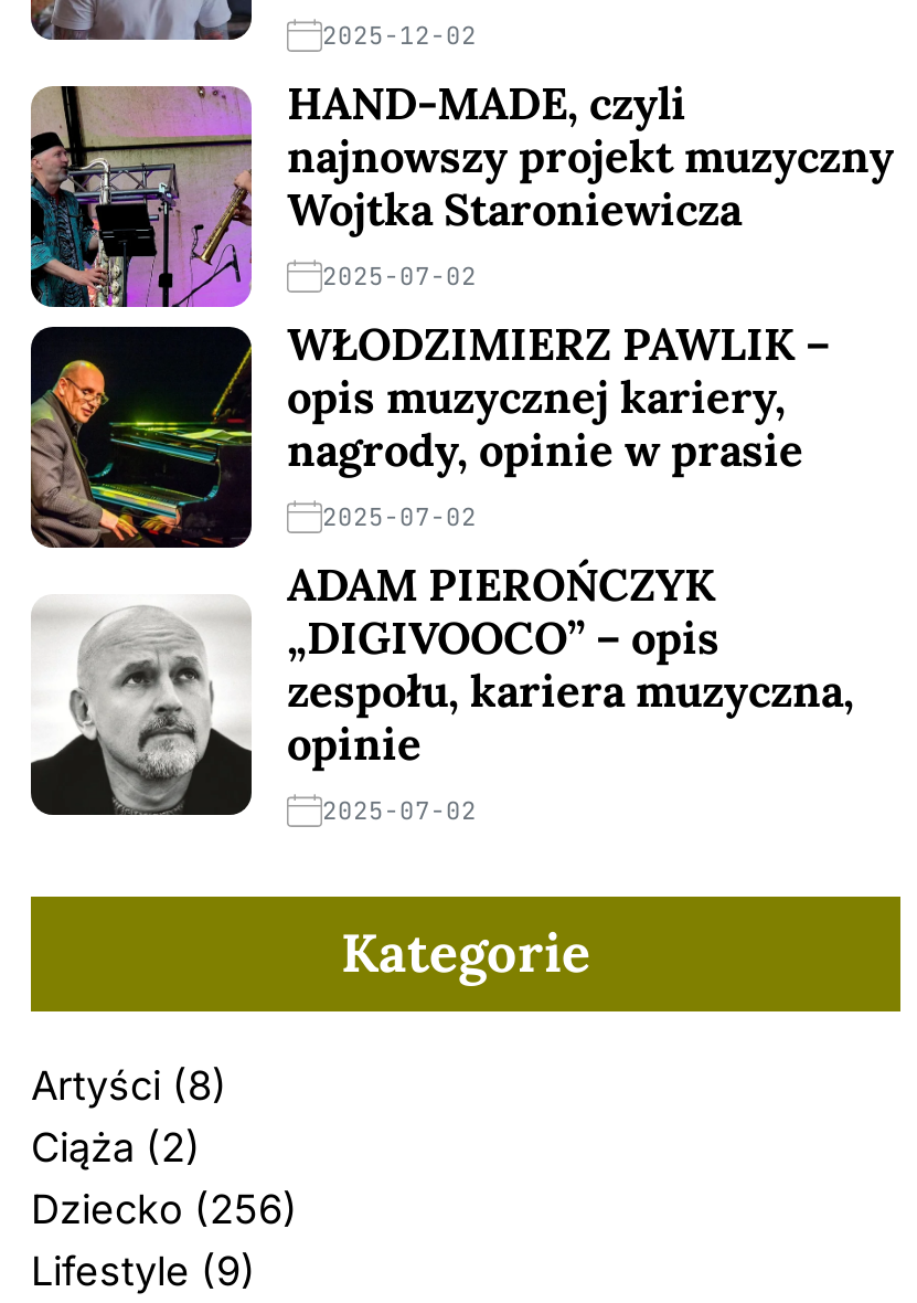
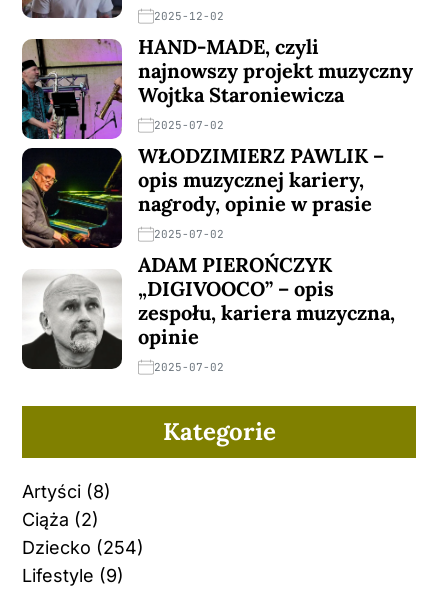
- Dziecko (256)
+ Dziecko (254)
